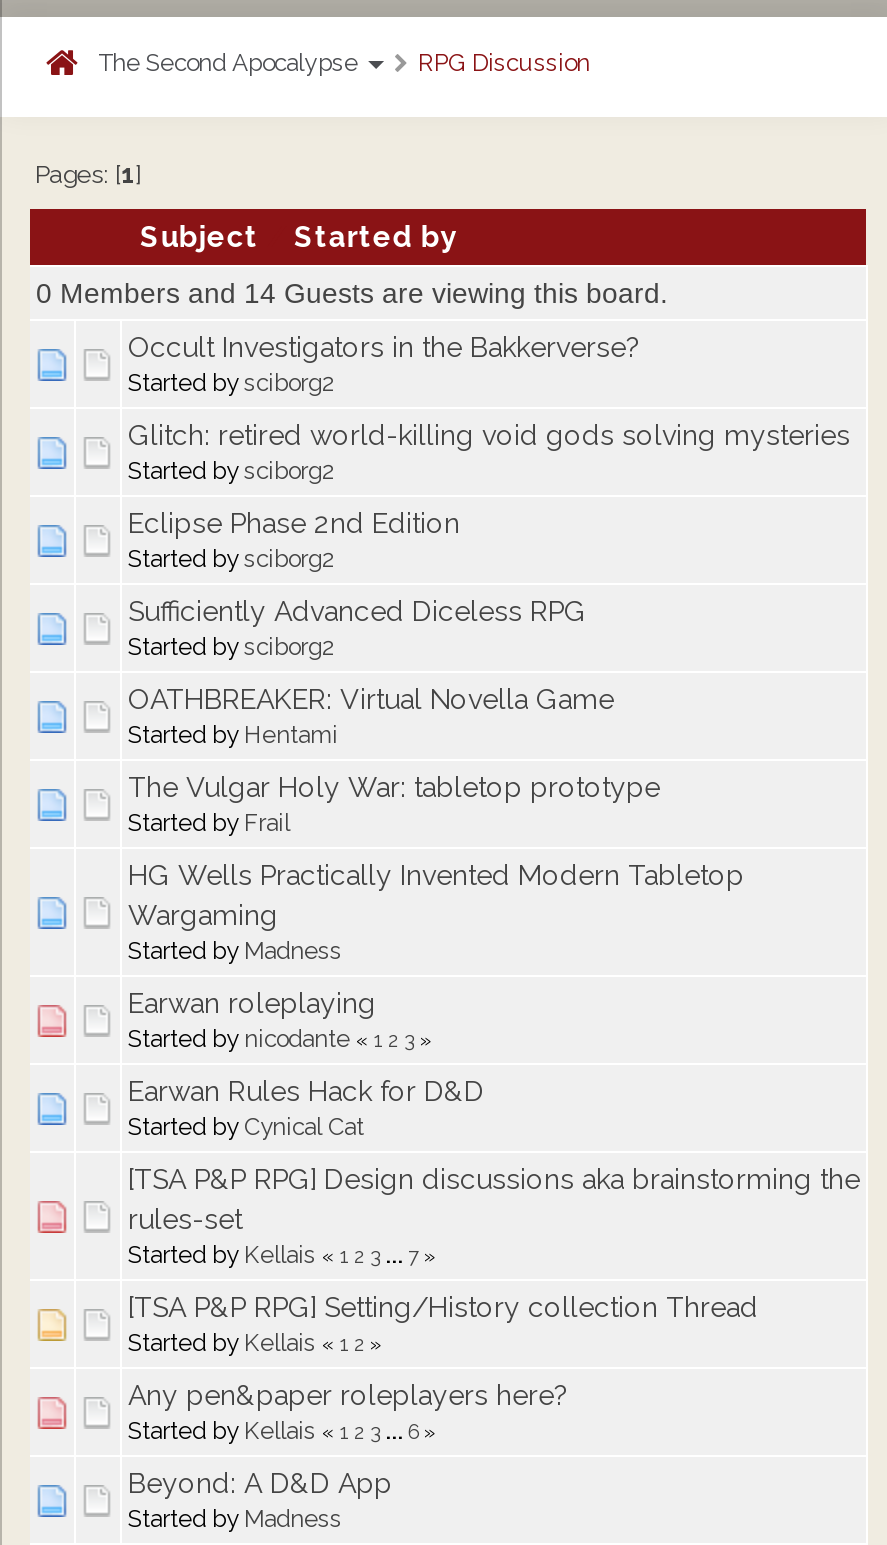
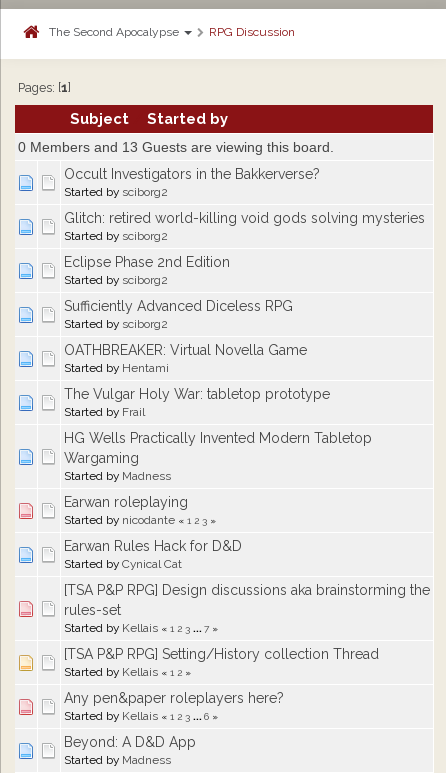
- 0 Members and 14 Guests are viewing this board.
+ 0 Members and 13 Guests are viewing this board.
